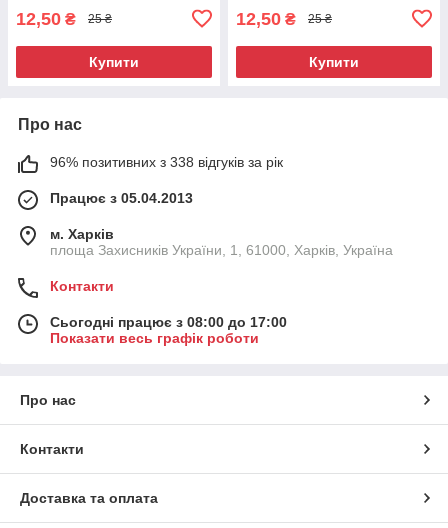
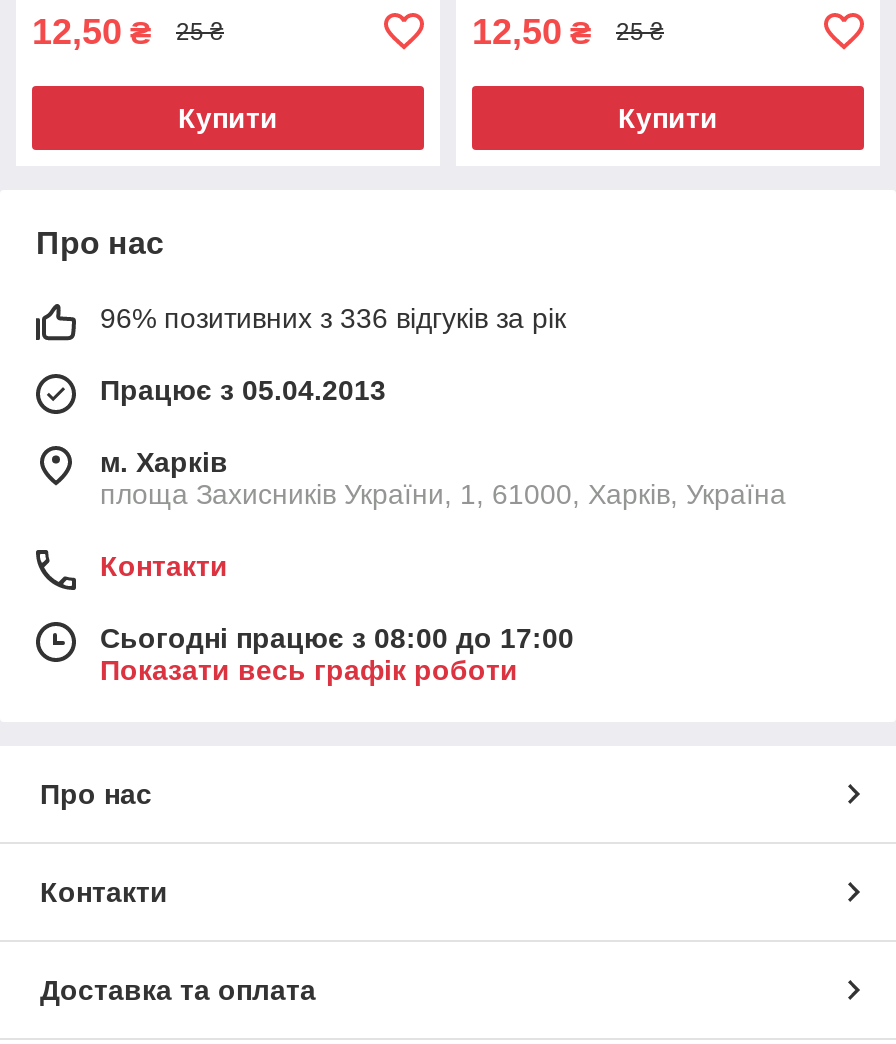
- 96% позитивних з 338 відгуків за рік
+ 96% позитивних з 336 відгуків за рік
